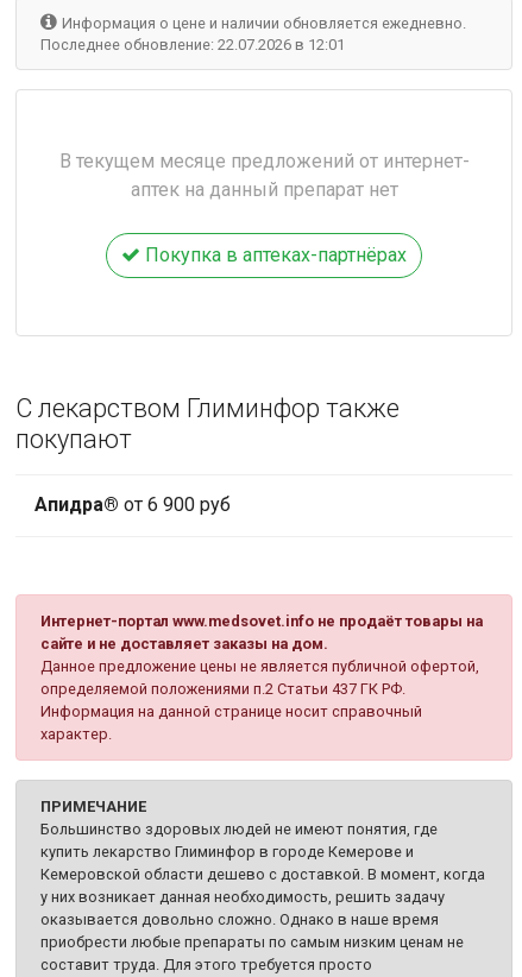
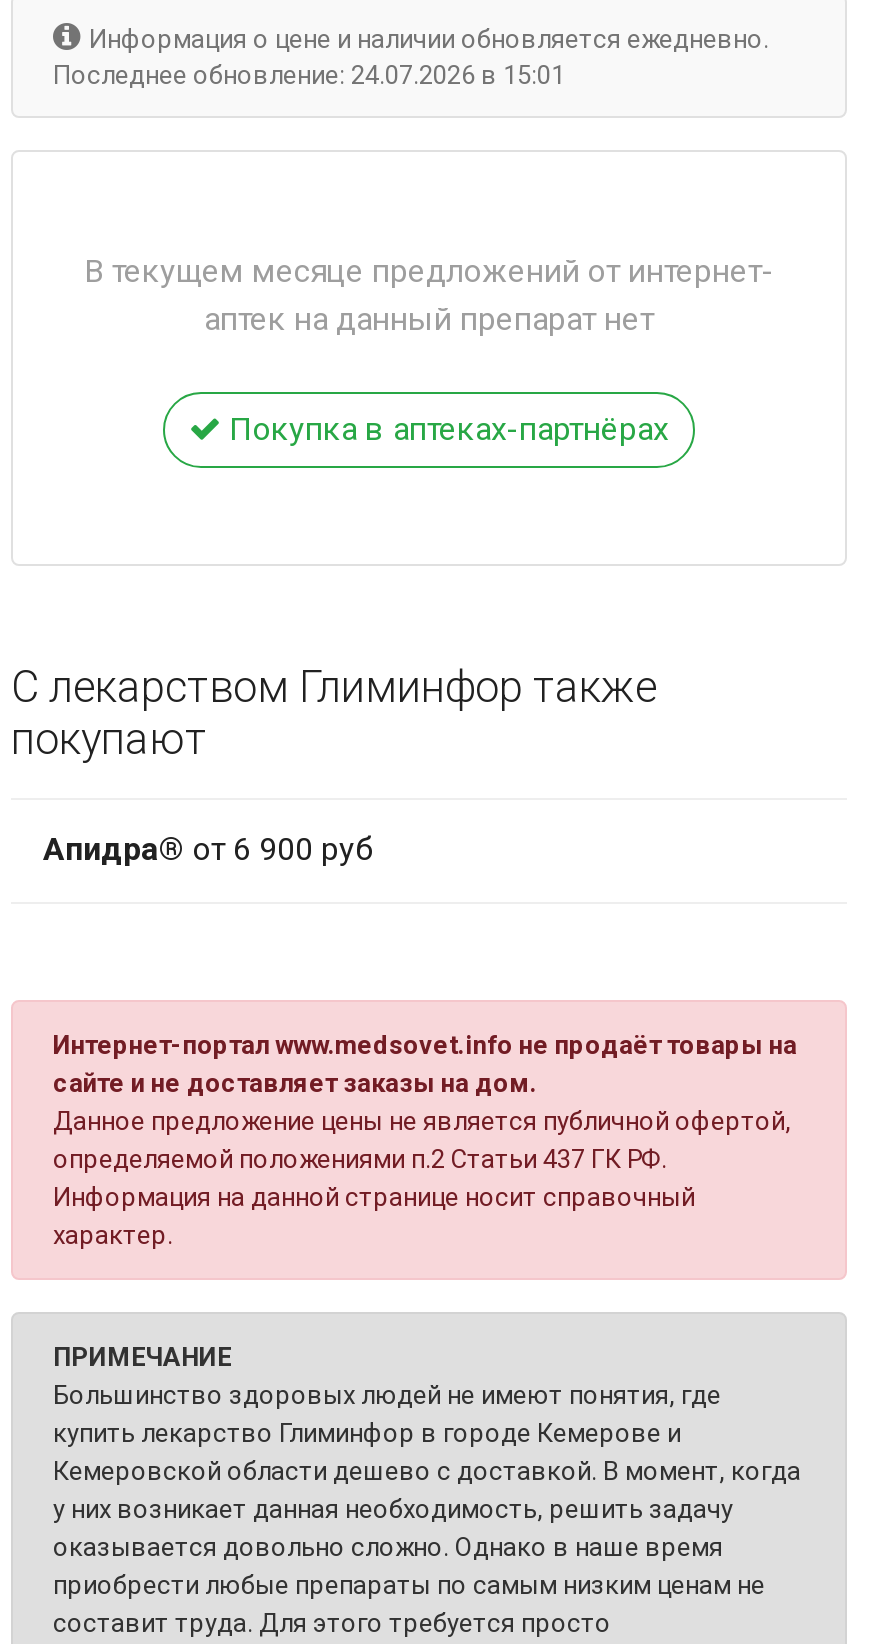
- Последнее обновление: 22.07.2026 в 12:01
+ Последнее обновление: 24.07.2026 в 15:01
